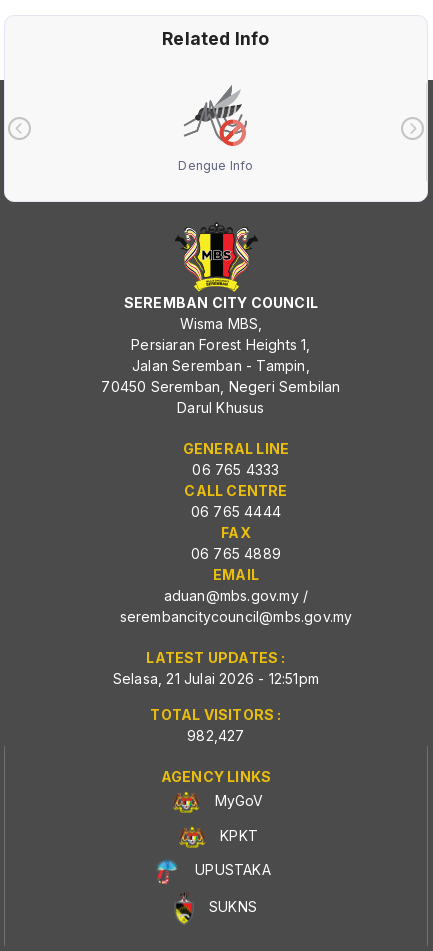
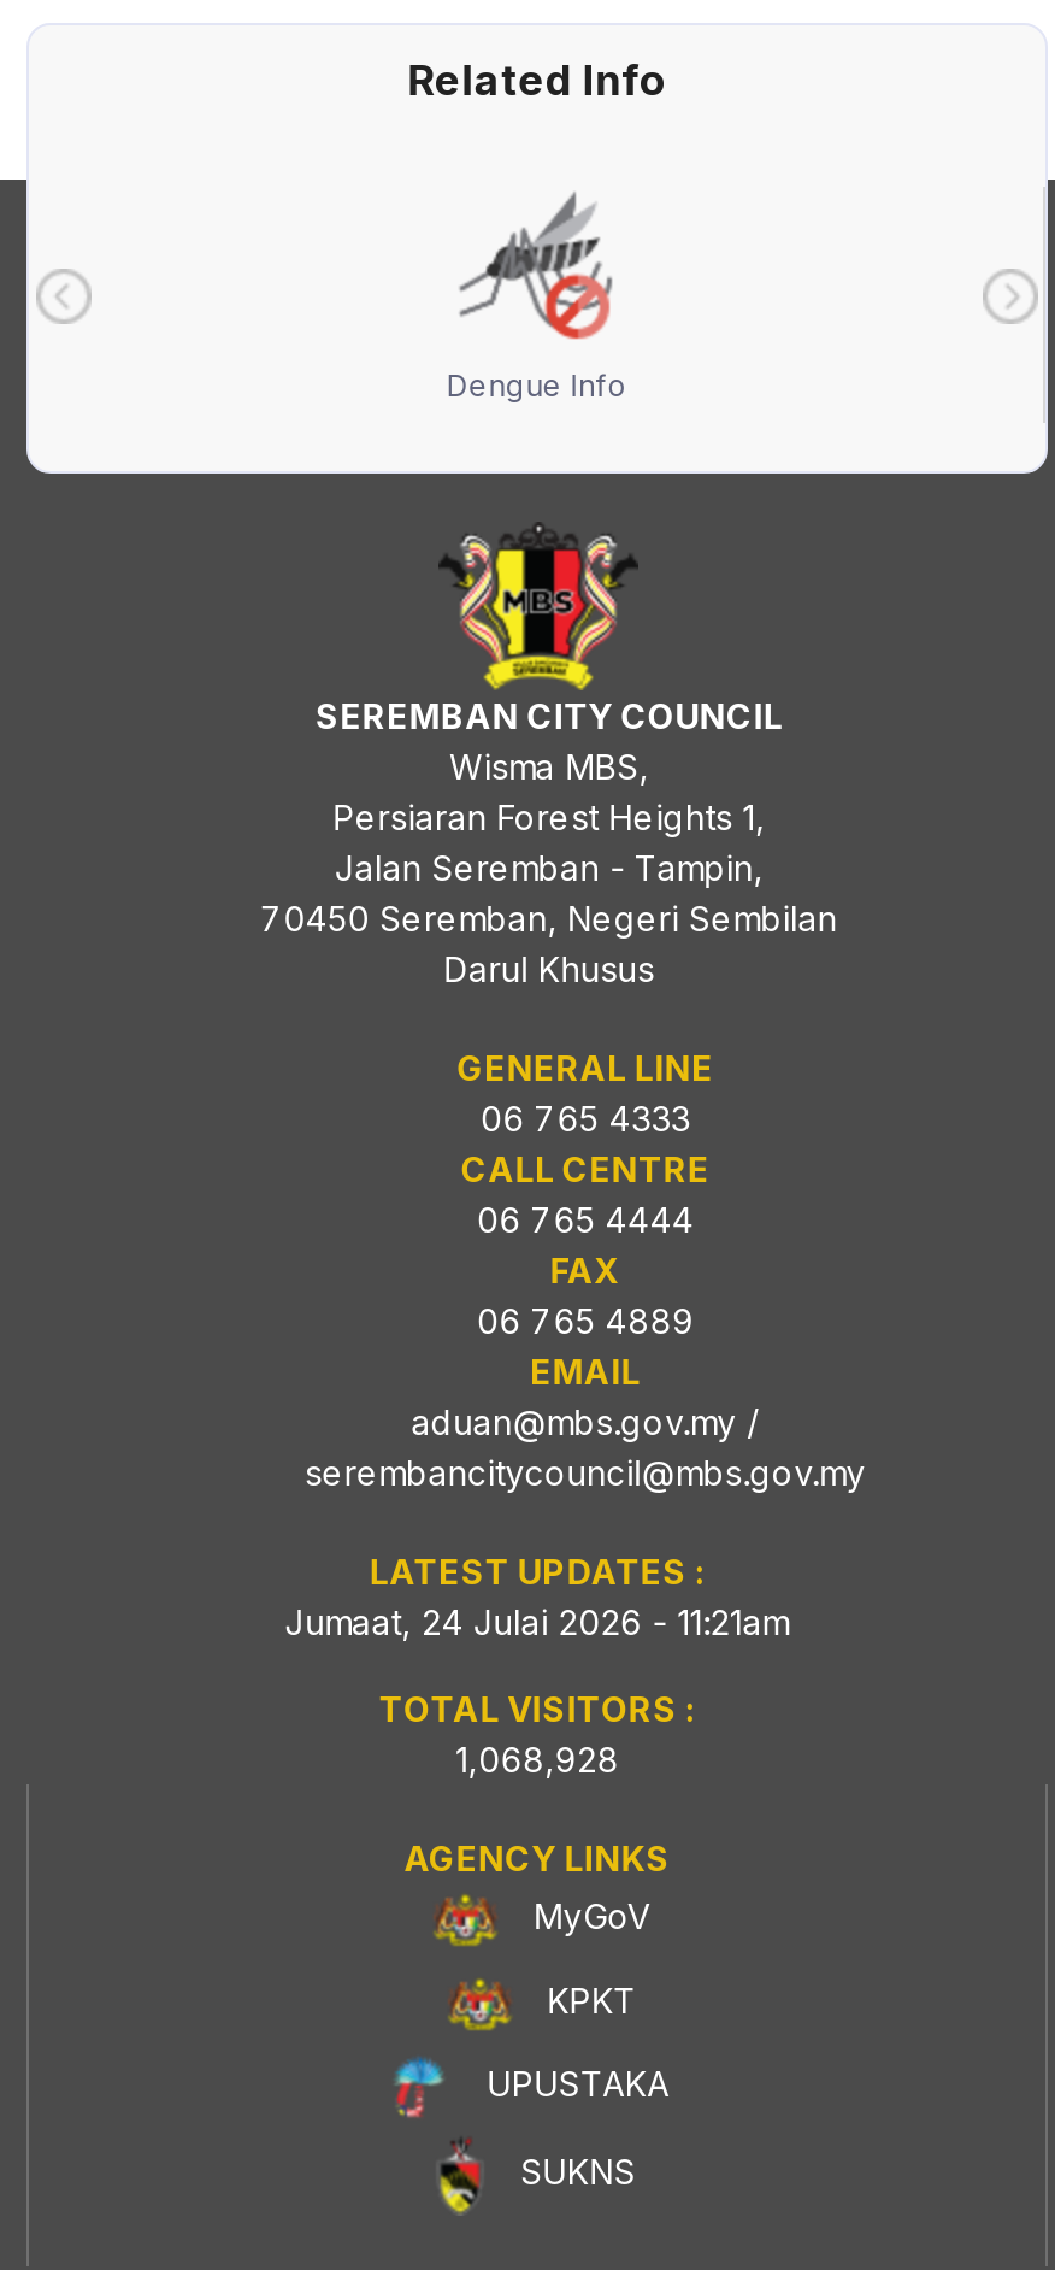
- Selasa, 21 Julai 2026 - 12:51pm
+ Jumaat, 24 Julai 2026 - 11:21am

- 982,427
+ 1,068,928
